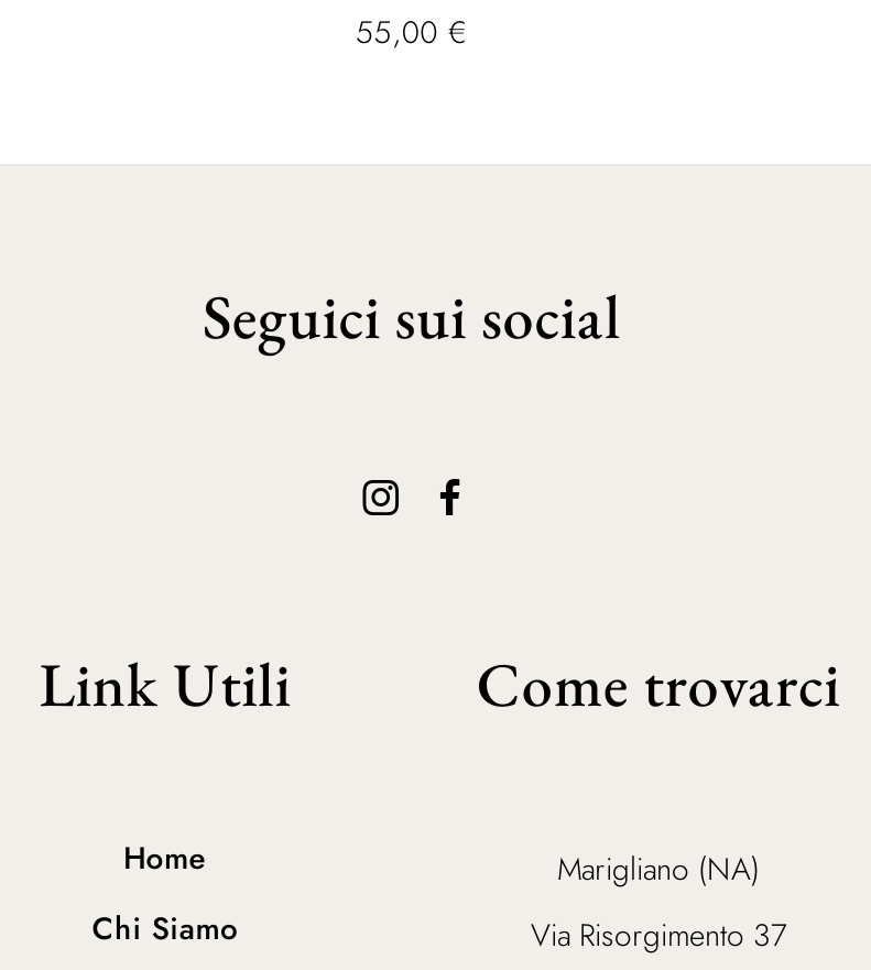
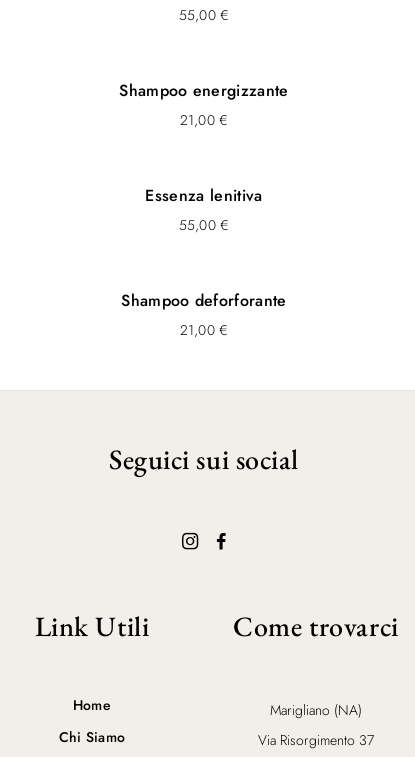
+ Shampoo energizzante
+ 21,00 €
+ Essenza lenitiva
+ 55,00 €
+ Shampoo deforforante
+ 21,00 €
